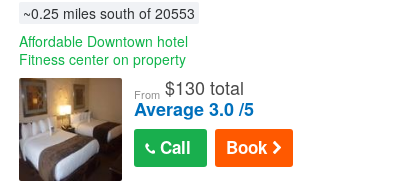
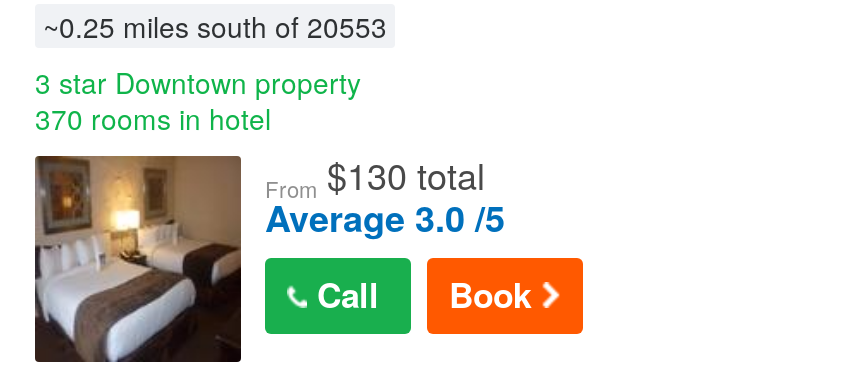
- Affordable Downtown hotel
- Fitness center on property
+ 3 star Downtown property
+ 370 rooms in hotel
